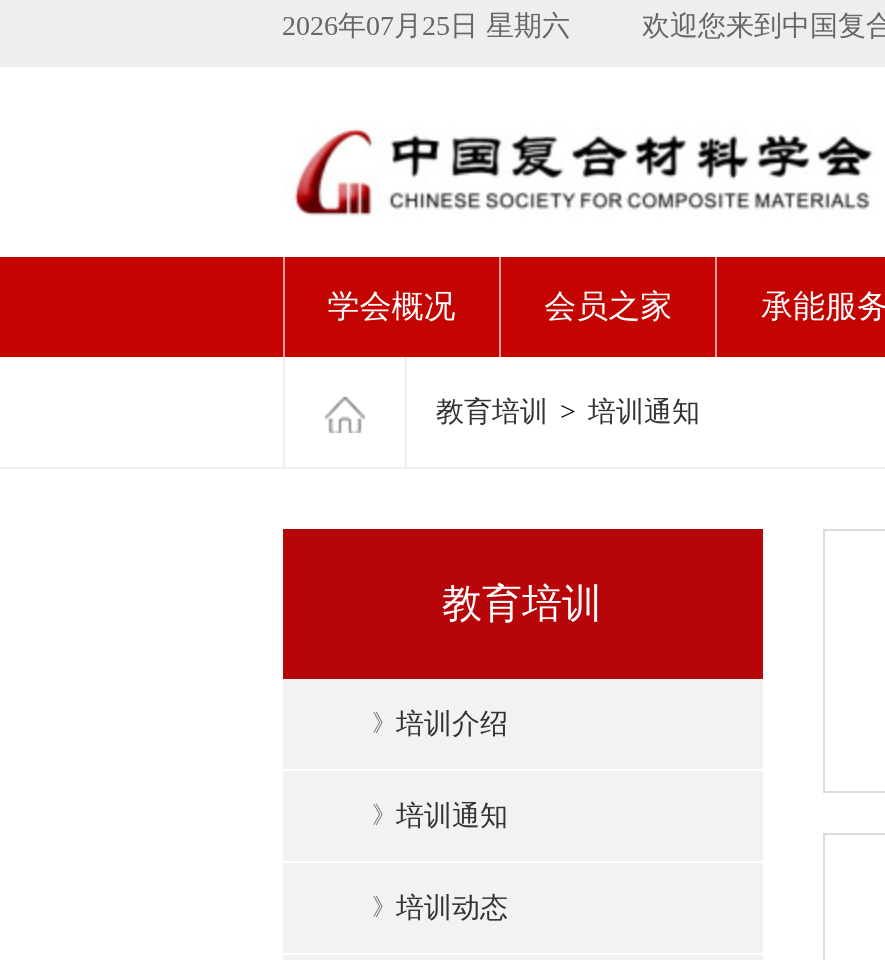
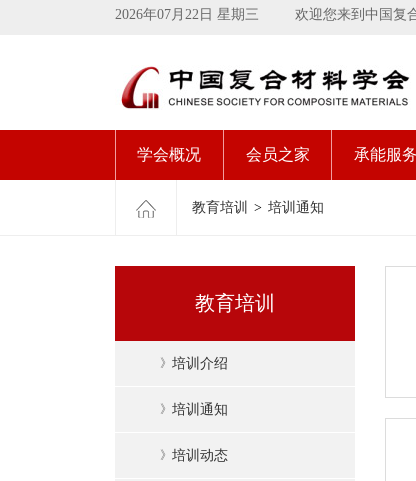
- 2026年07月25日 星期六
+ 2026年07月22日 星期三
